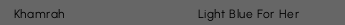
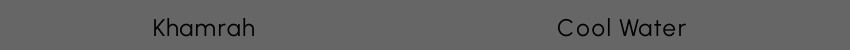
- Light Blue For Her
+ Cool Water
